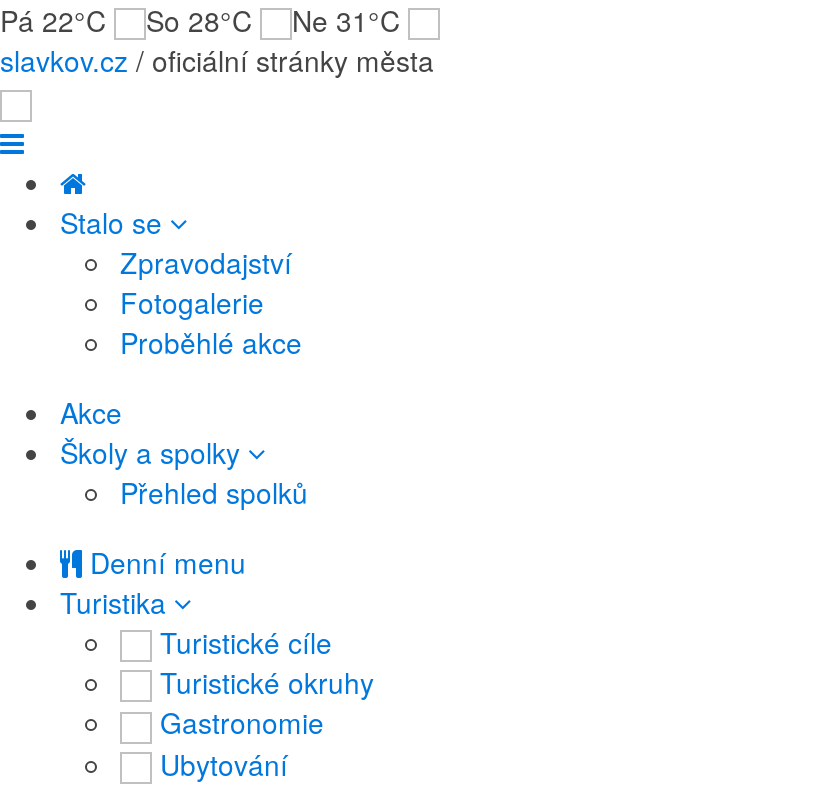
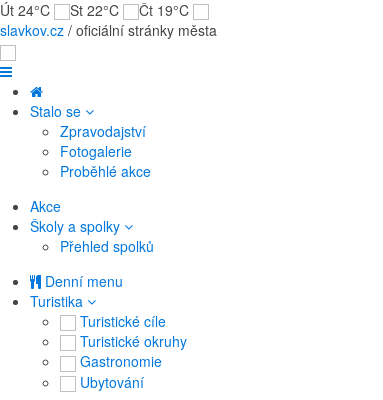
- Pá 22°C
- So 28°C
- Ne 31°C
+ Út 24°C
+ St 22°C
+ Čt 19°C
